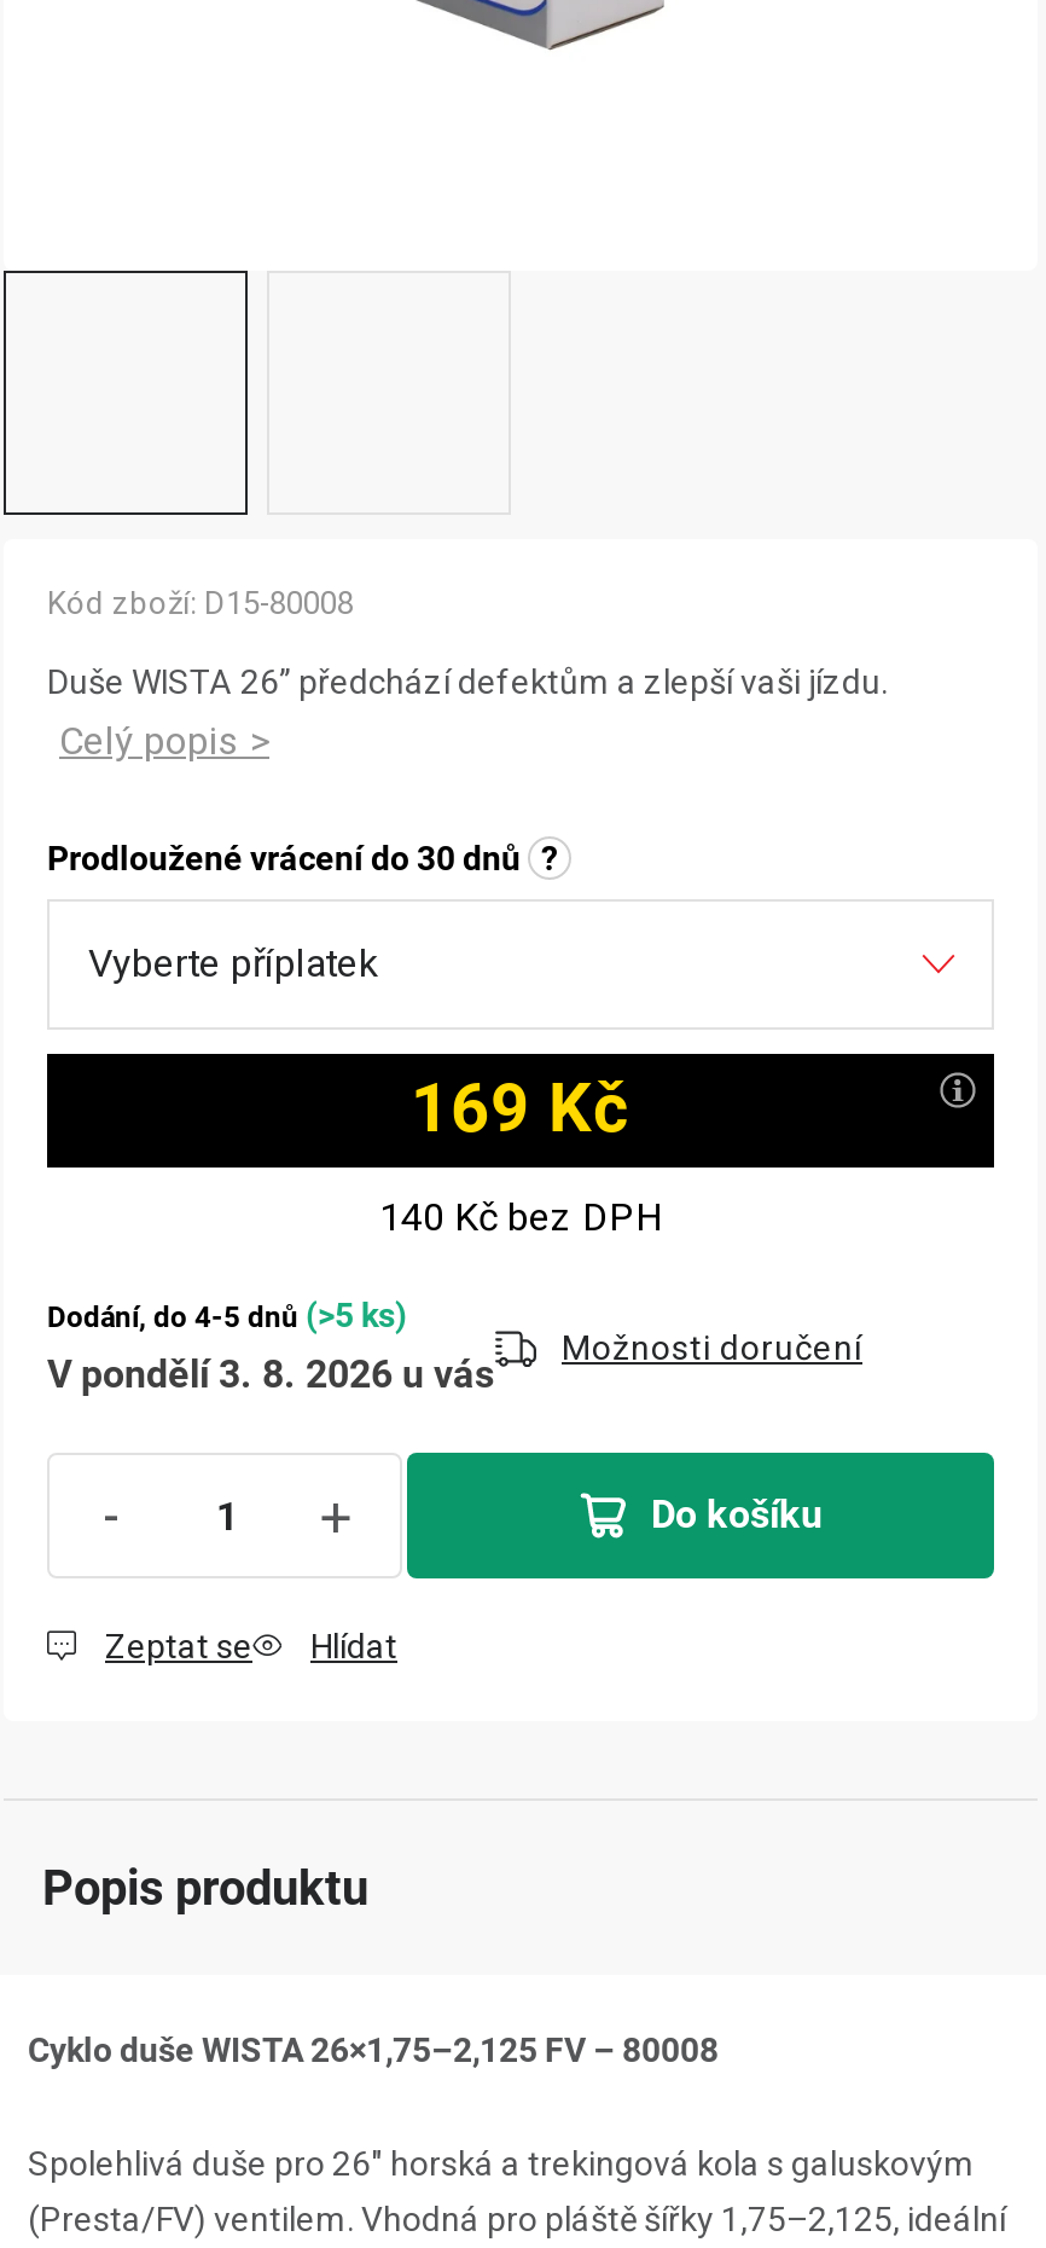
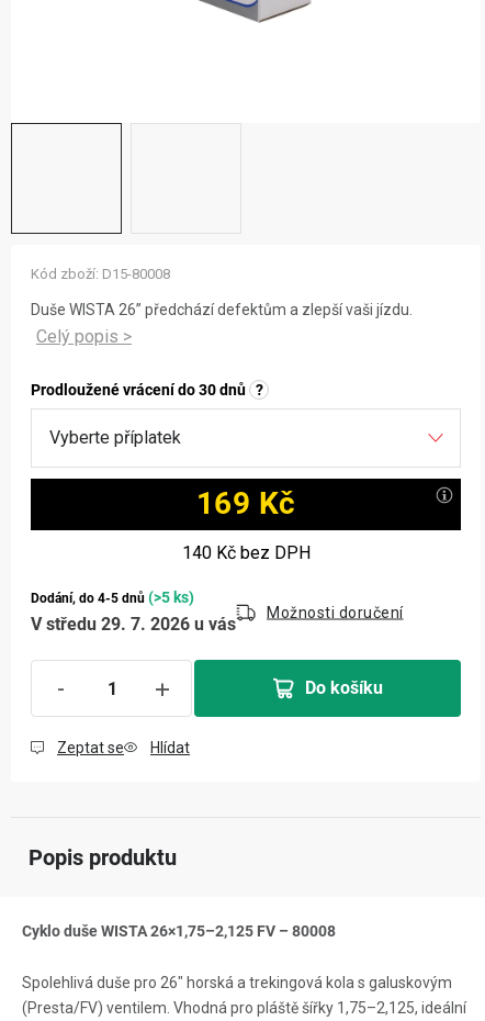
- V pondělí 3. 8. 2026 u vás
+ V středu 29. 7. 2026 u vás
